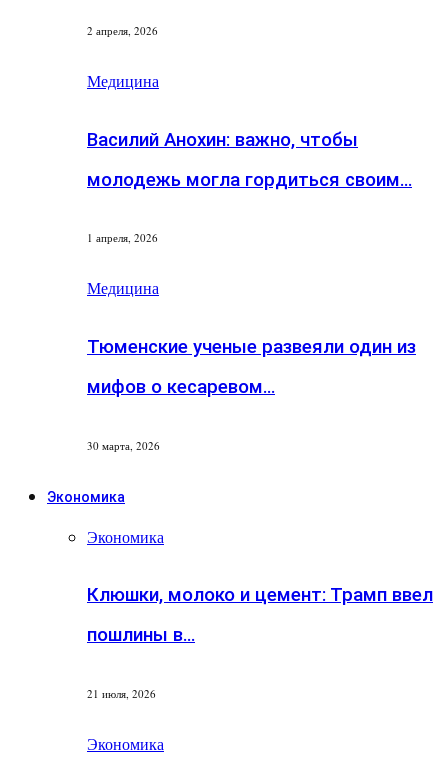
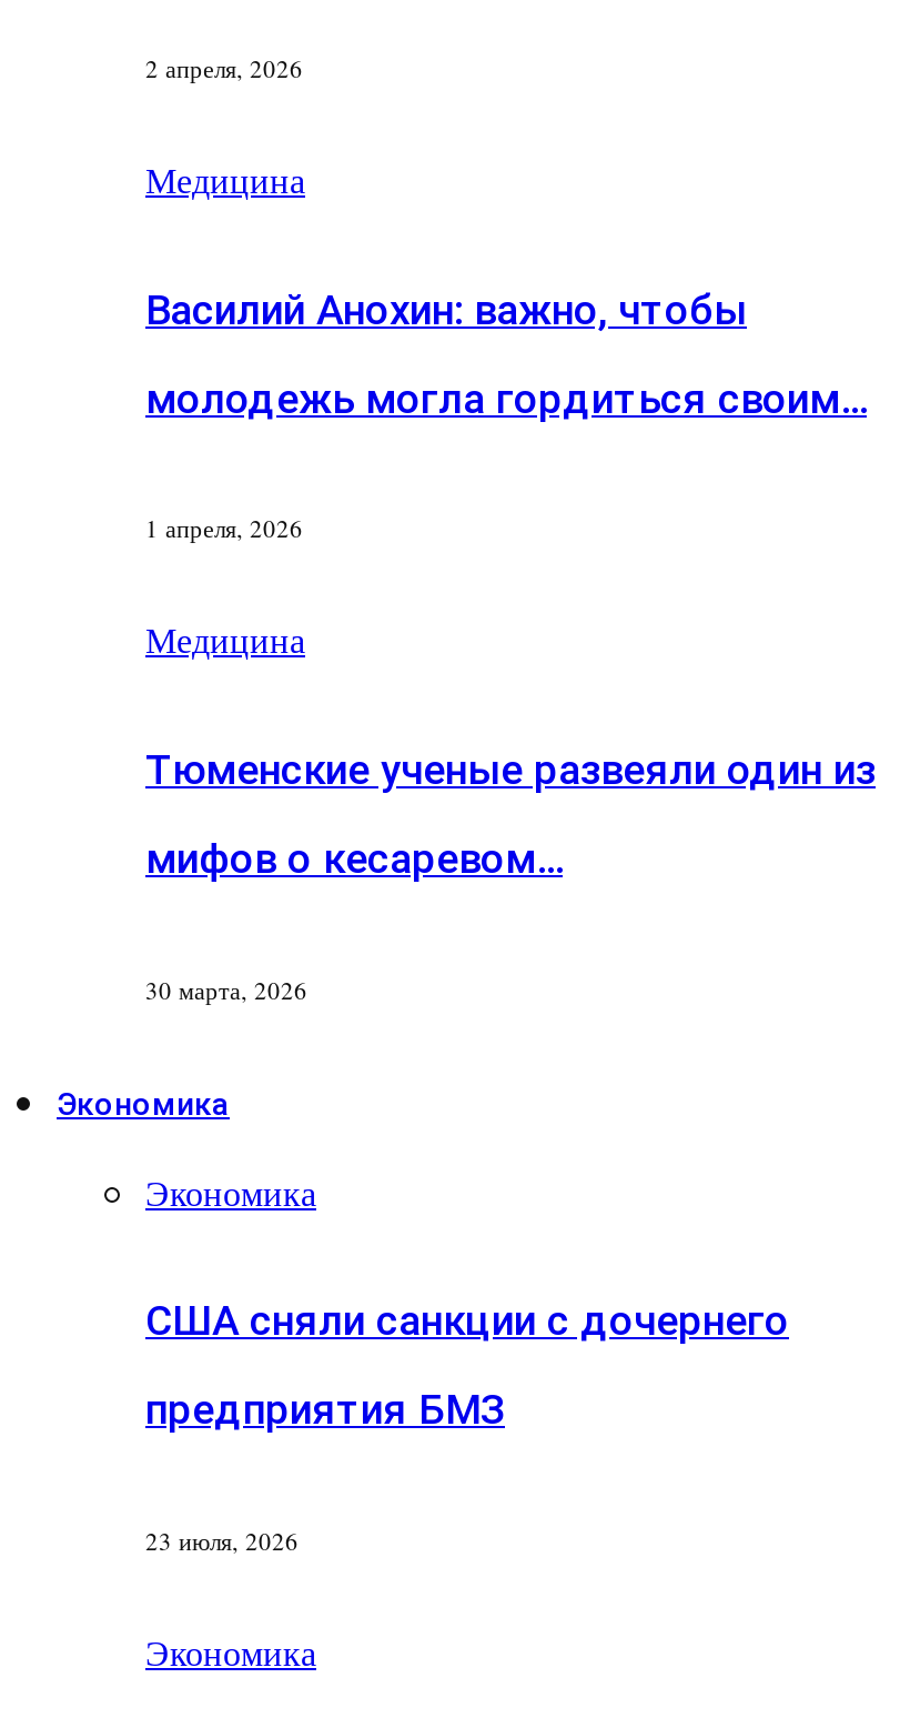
- Клюшки, молоко и цемент: Трамп ввел
+ США сняли санкции с дочернего

- пошлины в…
+ предприятия БМЗ

- 21 июля, 2026
+ 23 июля, 2026
